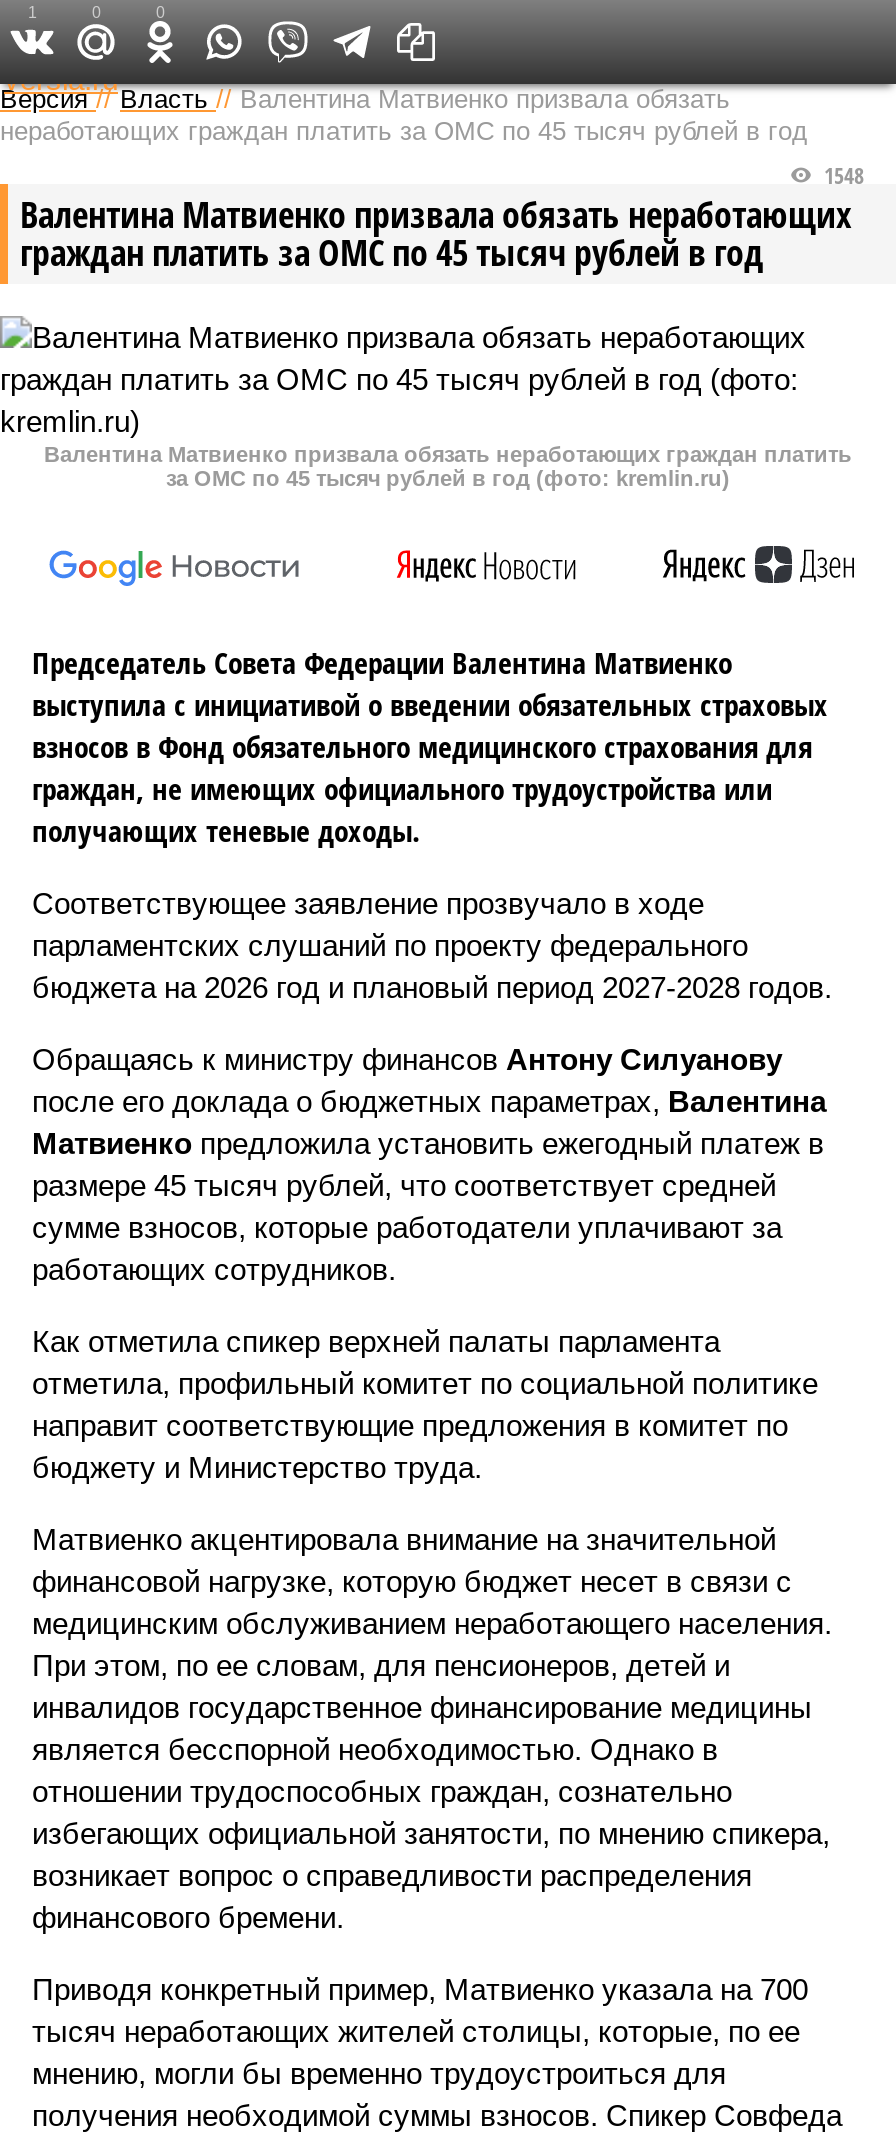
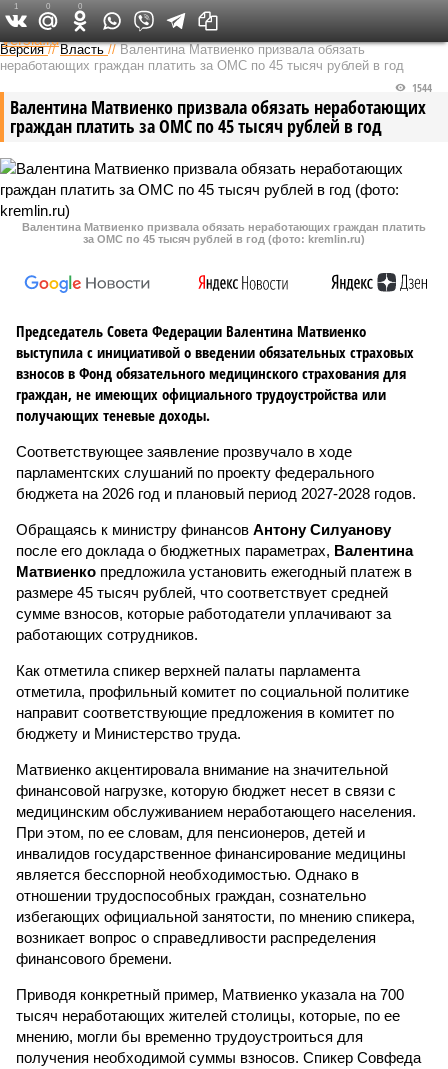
- 1548
+ 1544
